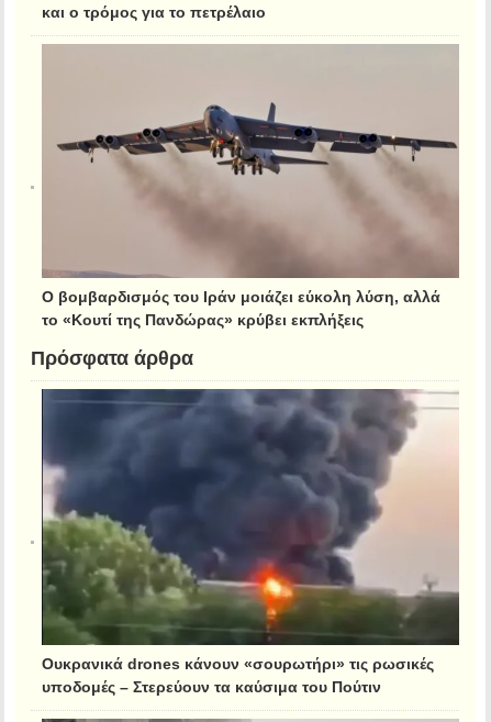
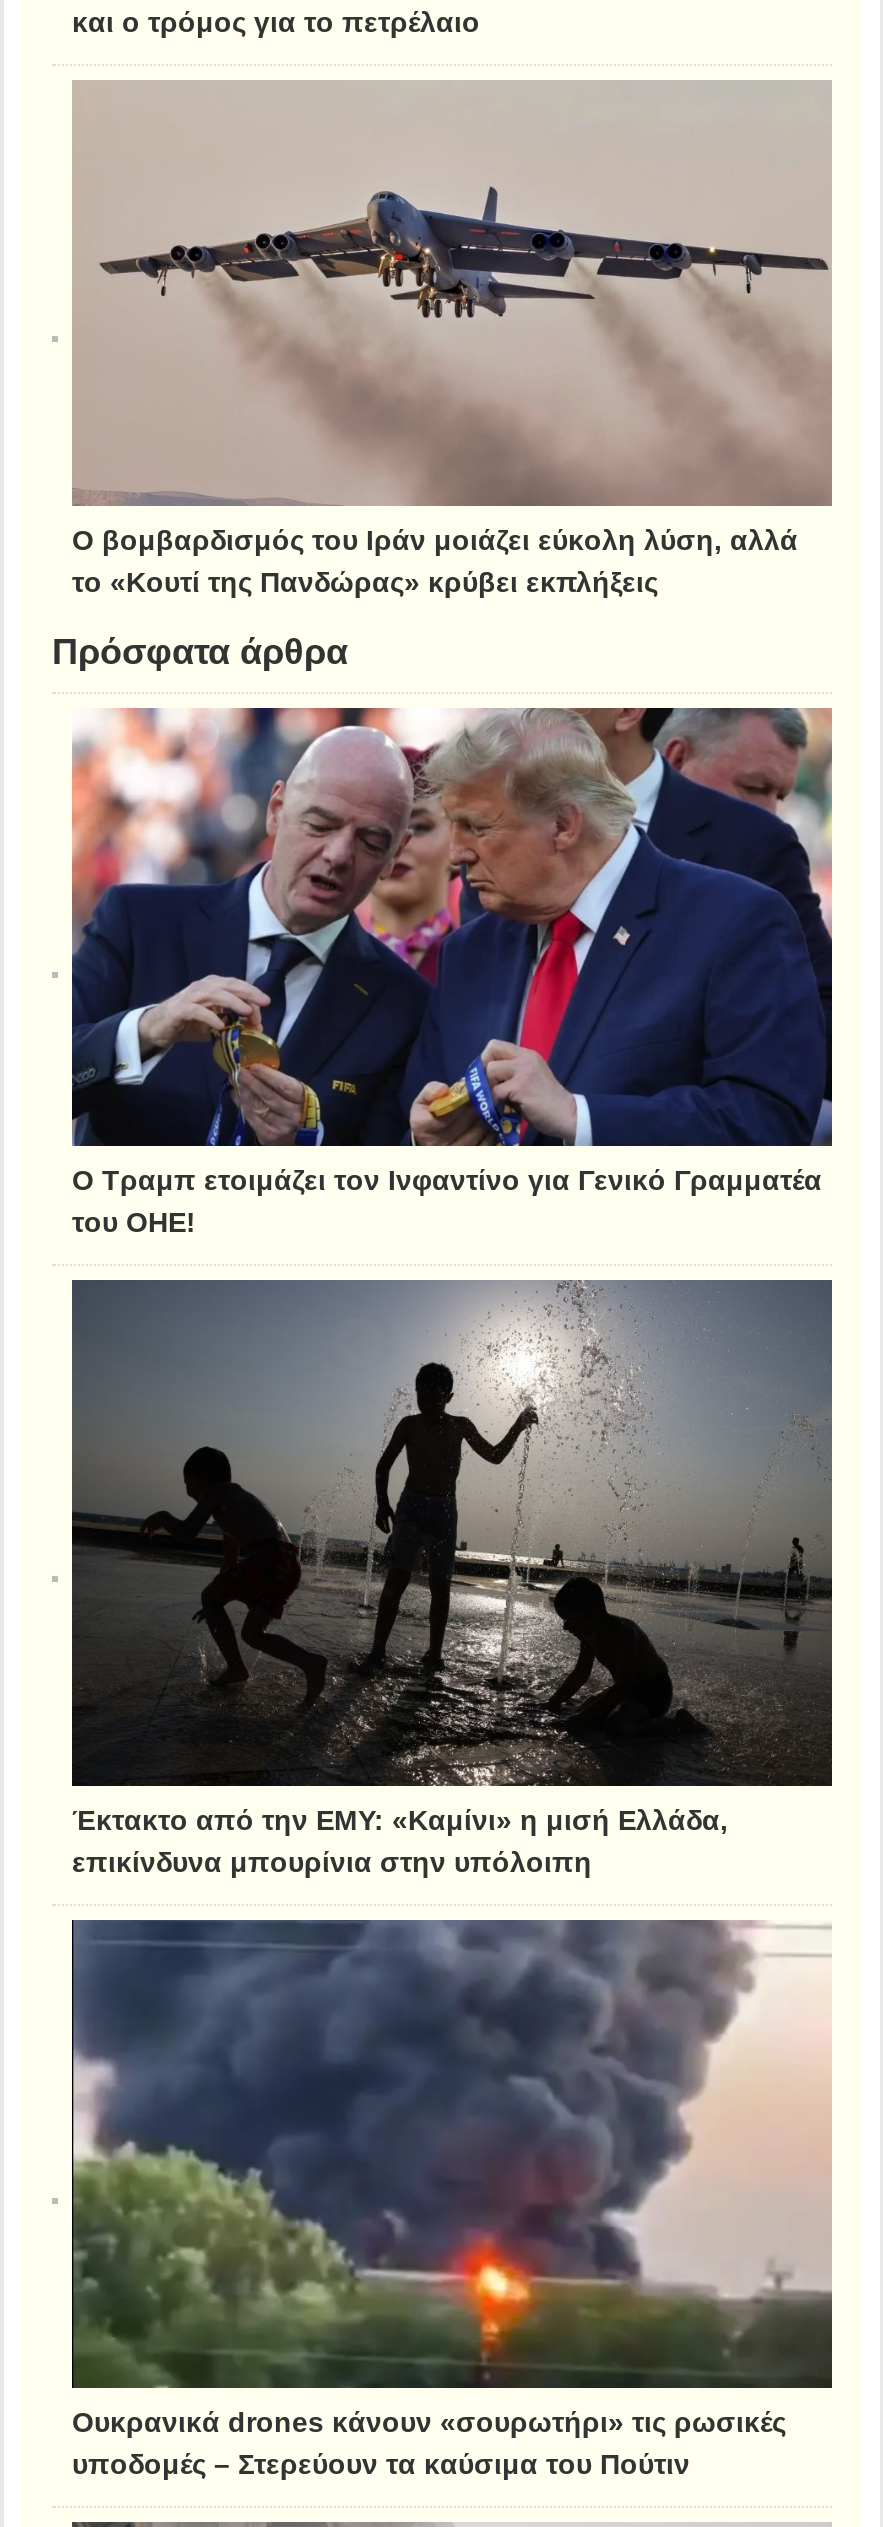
+ [image]
+ Ο Τραμπ ετοιμάζει τον Ινφαντίνο για Γενικό Γραμματέα
+ του ΟΗΕ!

+ [image]
+ Έκτακτο από την ΕΜΥ: «Καμίνι» η μισή Ελλάδα,
+ επικίνδυνα μπουρίνια στην υπόλοιπη
